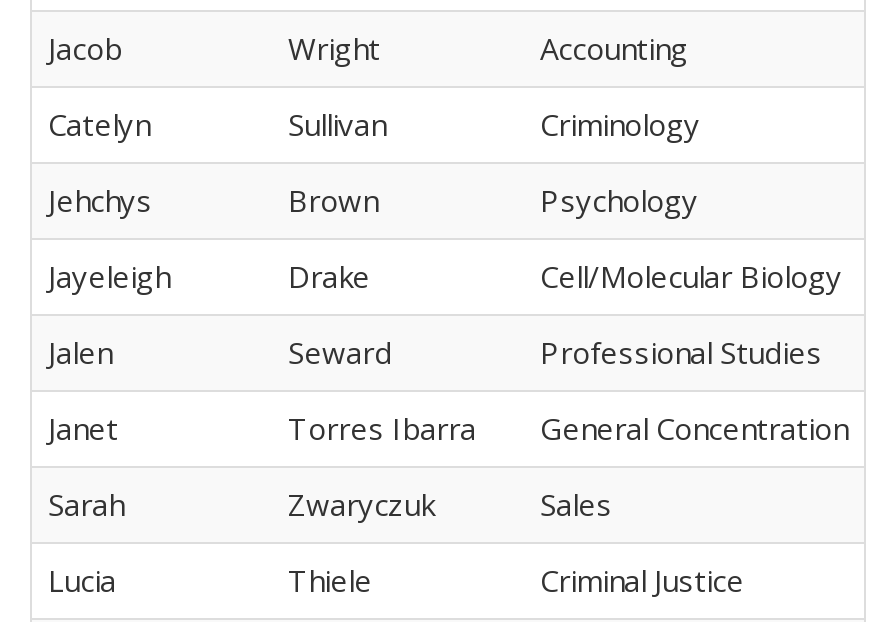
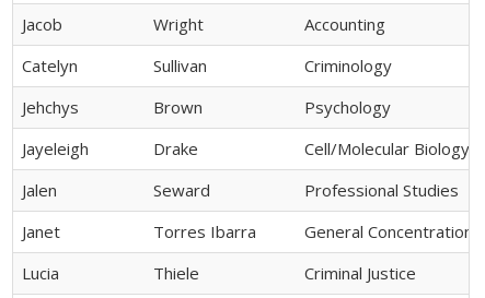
- Sarah
- Zwaryczuk
- Sales
